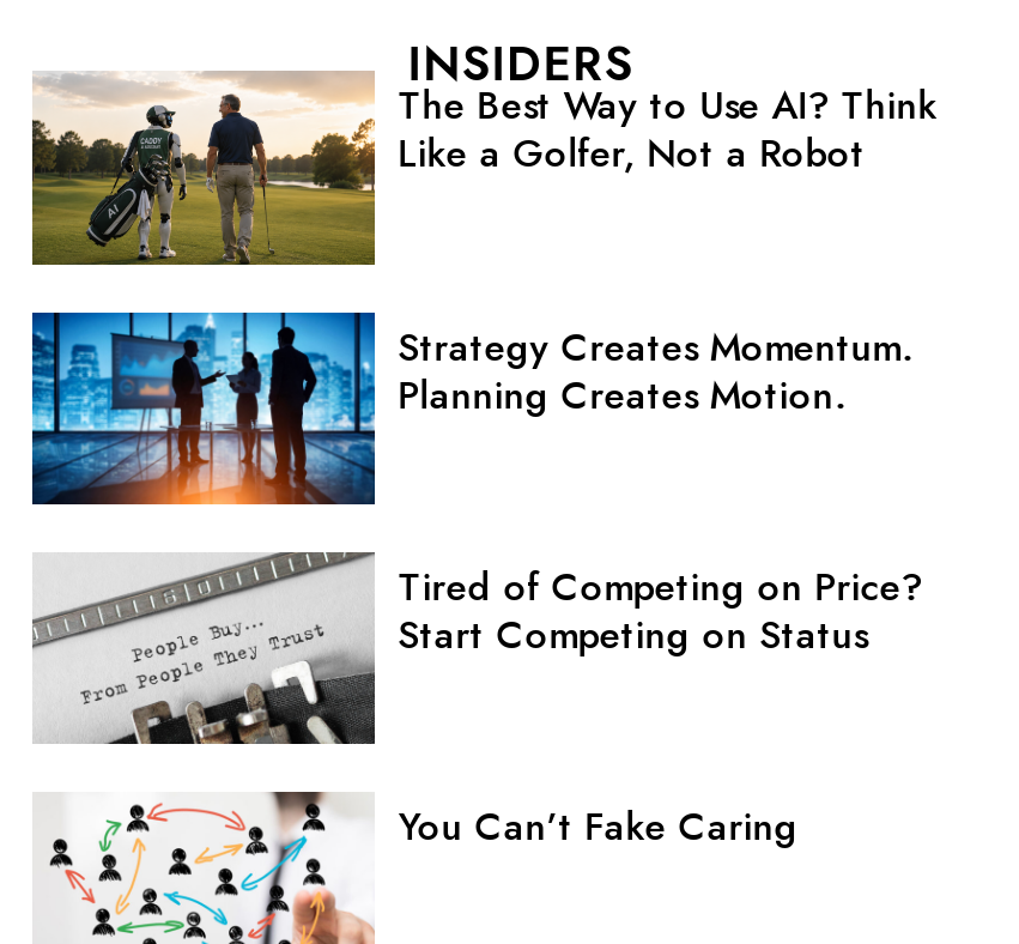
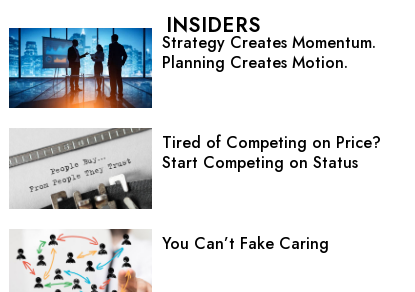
- [image]
- The Best Way to Use AI? Think
- Like a Golfer, Not a Robot
